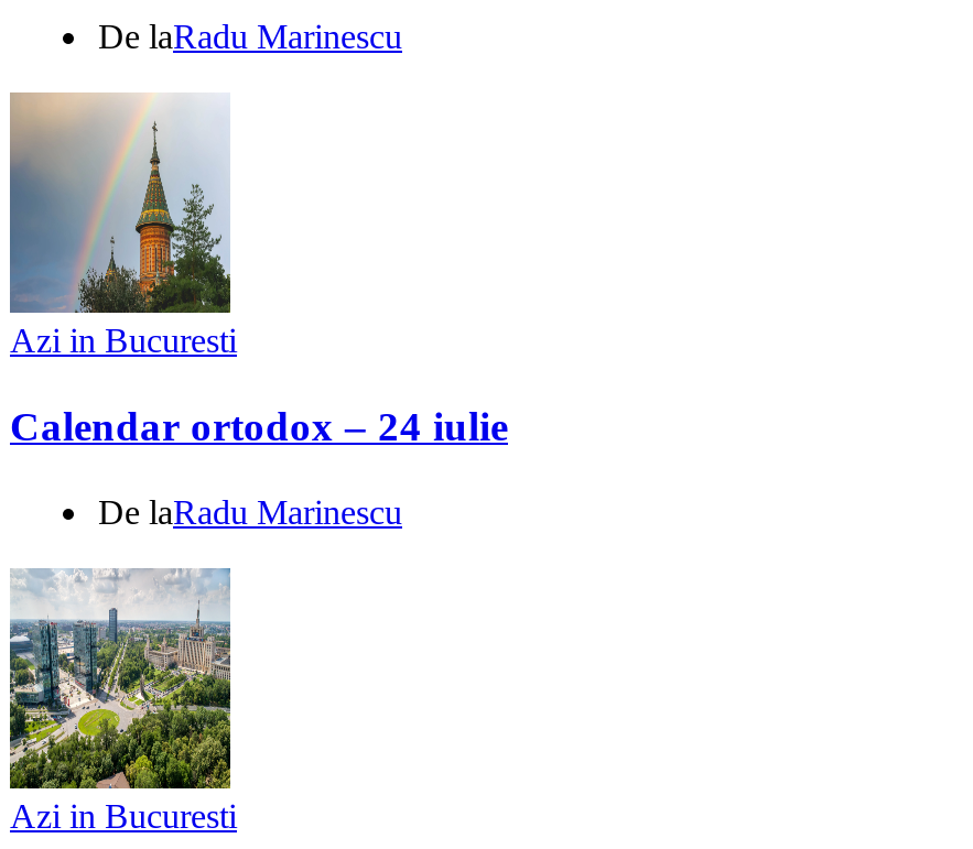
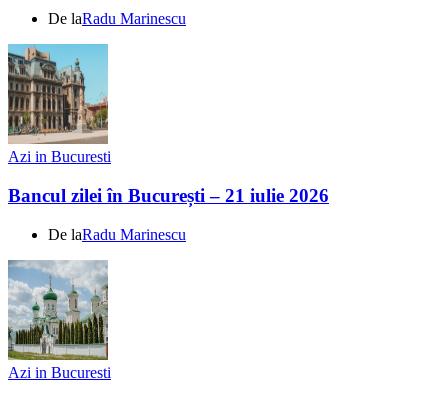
- [image]
+ [image]

- Calendar ortodox – 24 iulie
+ Bancul zilei în București – 21 iulie 2026

- [image]
+ [image]
